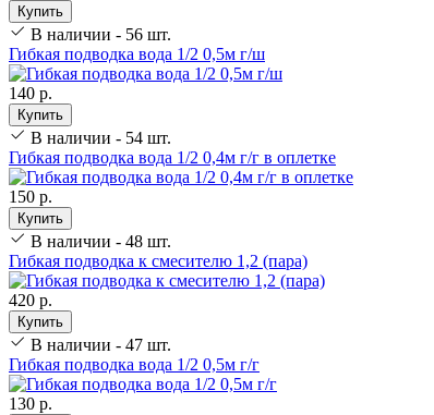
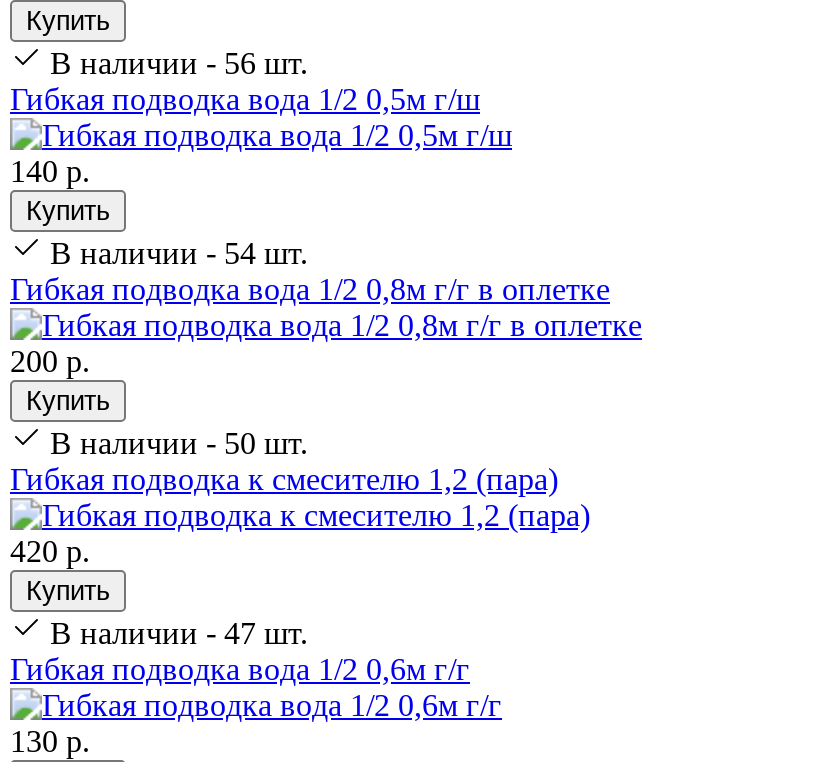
- Гибкая подводка вода 1/2 0,4м г/г в оплетке
+ Гибкая подводка вода 1/2 0,8м г/г в оплетке

- 150 р.
+ 200 р.

- В наличии - 48 шт.
+ В наличии - 50 шт.

- Гибкая подводка вода 1/2 0,5м г/г
+ Гибкая подводка вода 1/2 0,6м г/г
